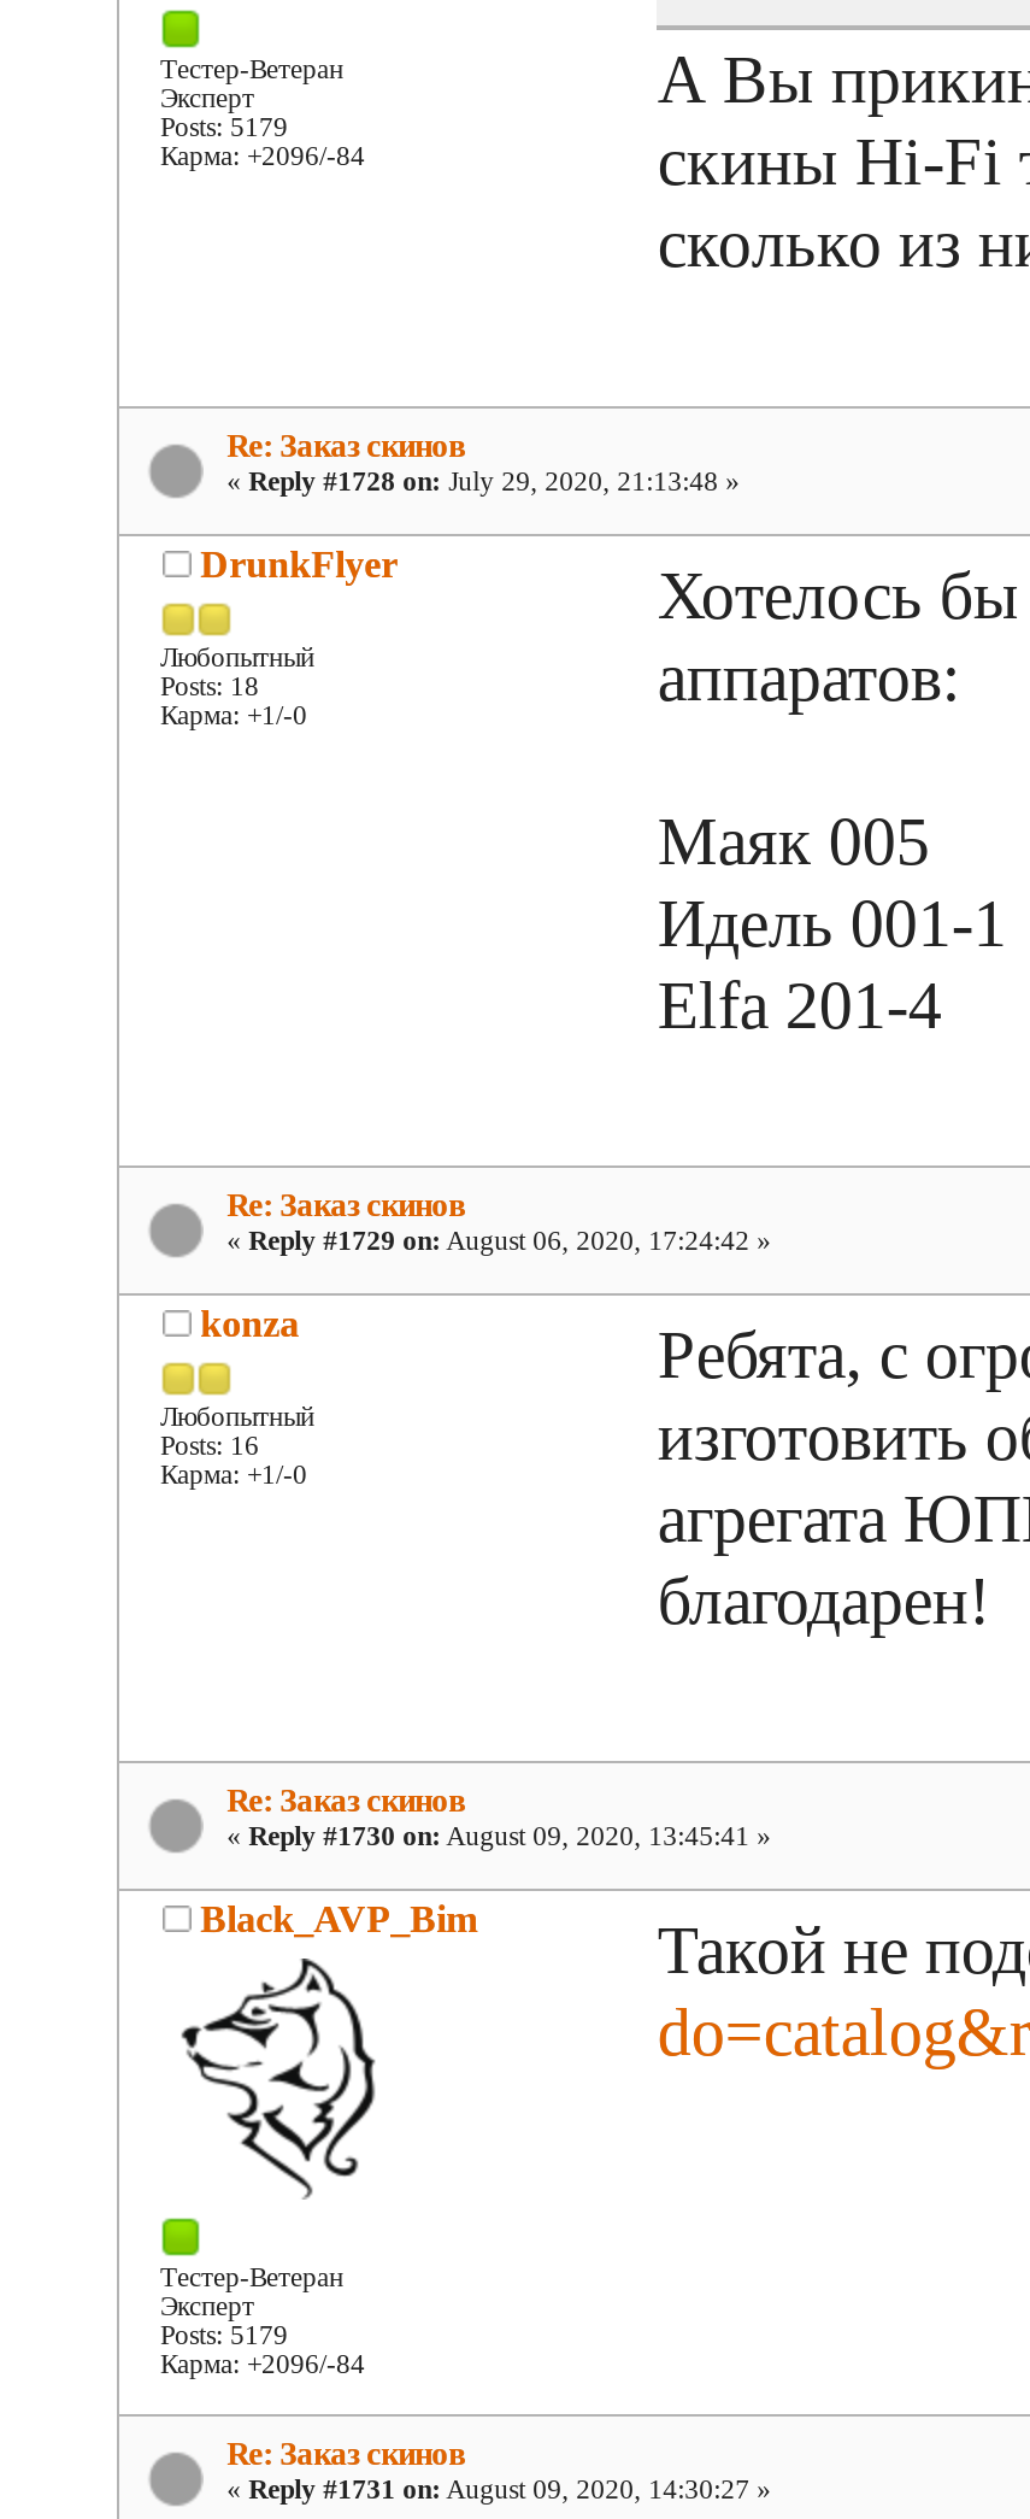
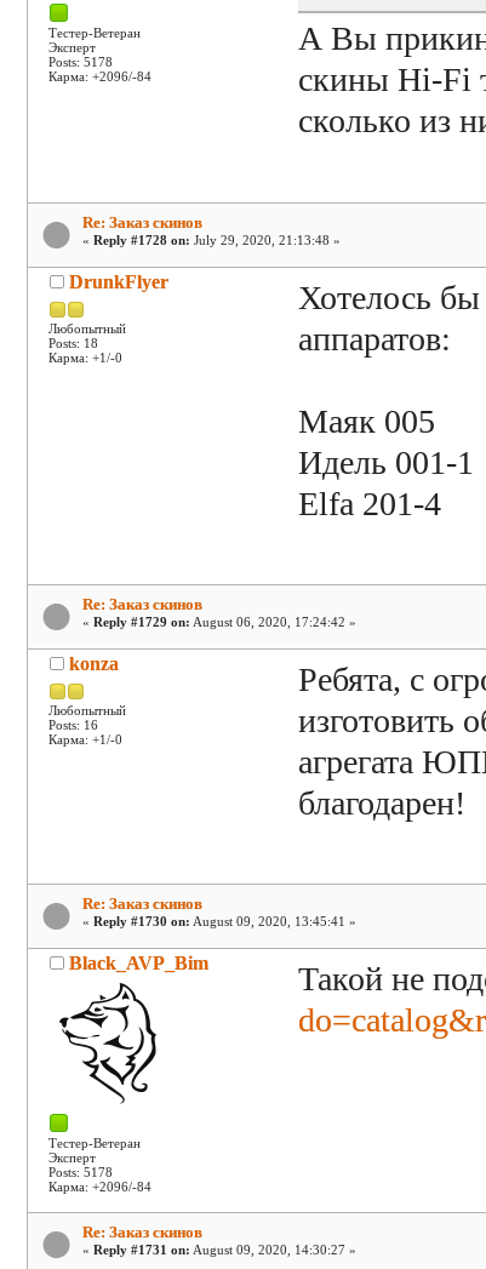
- Posts: 5179
+ Posts: 5178

- Posts: 5179
+ Posts: 5178
